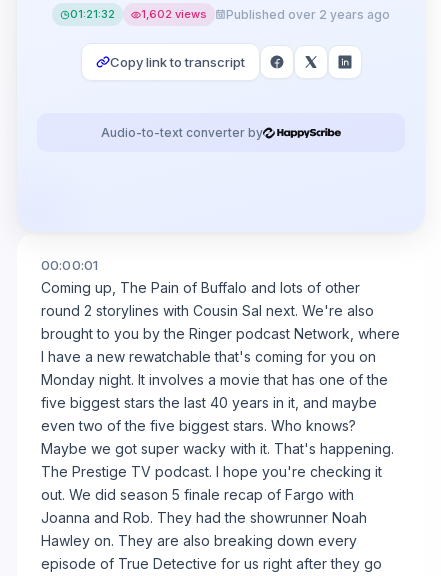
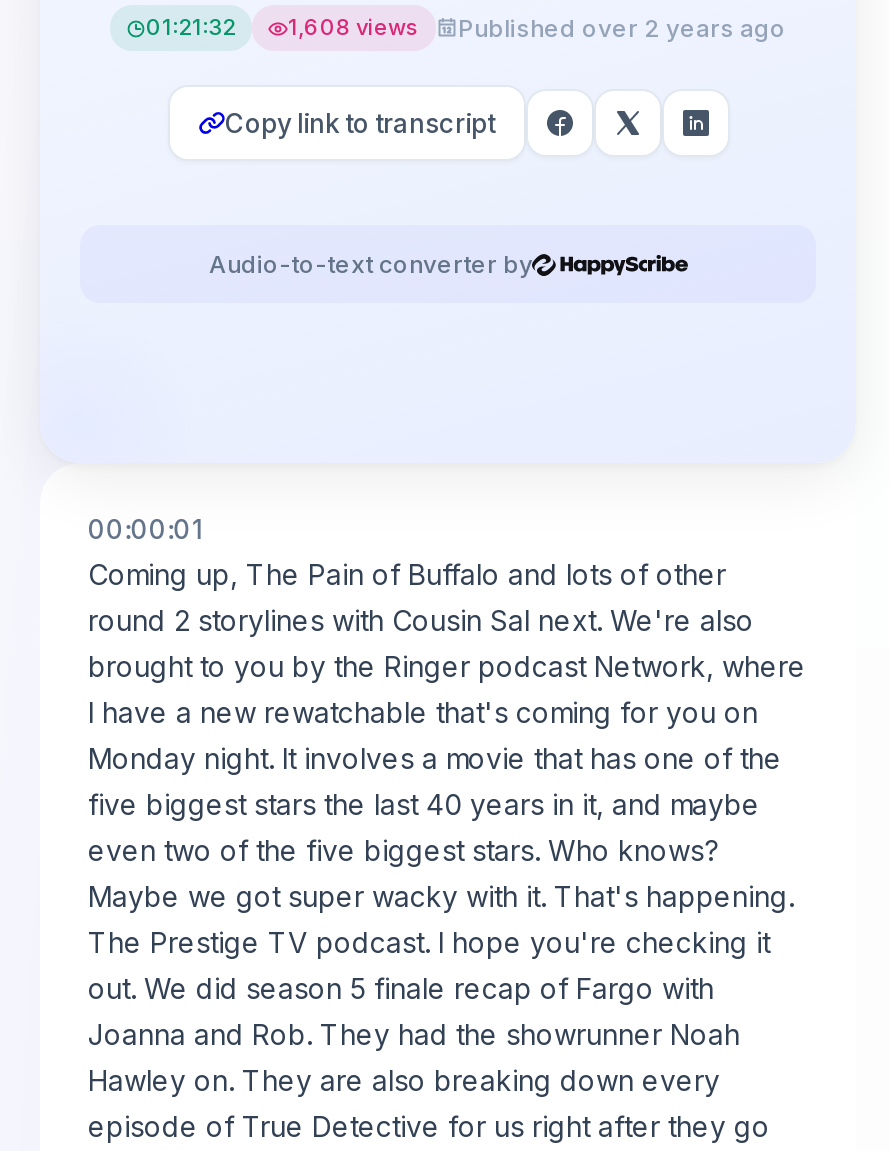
- 01:21:32 1,602 views Published over 2 years ago
+ 01:21:32 1,608 views Published over 2 years ago
